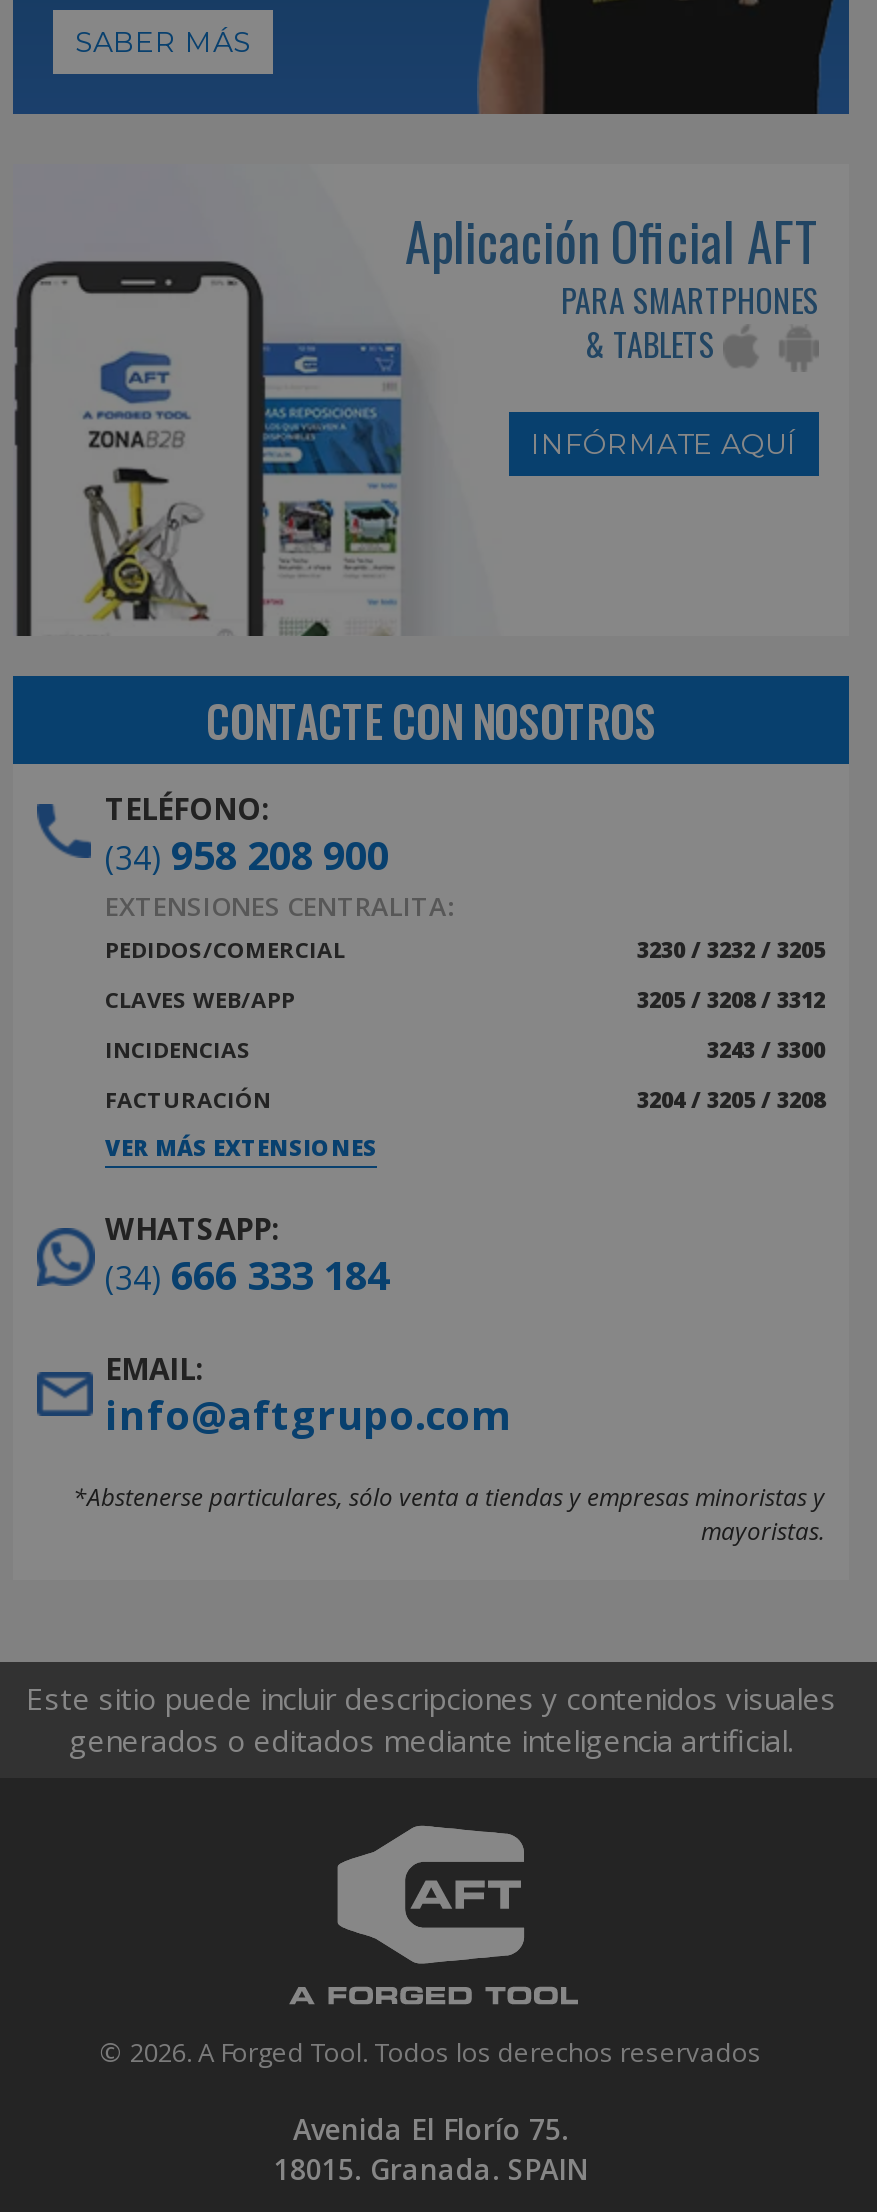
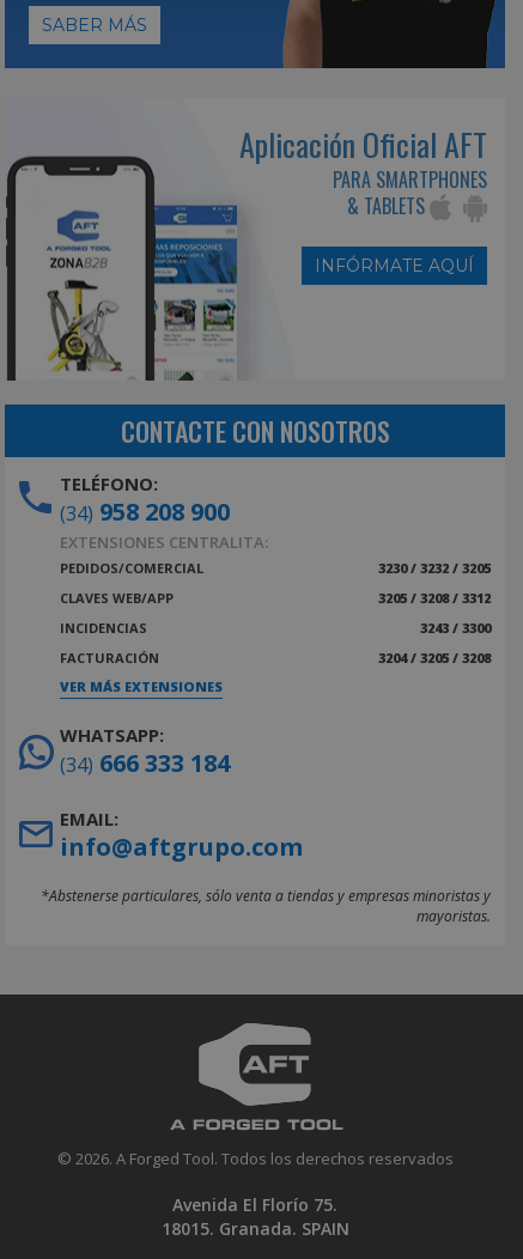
- Este sitio puede incluir descripciones y contenidos visuales
- generados o editados mediante inteligencia artificial.
